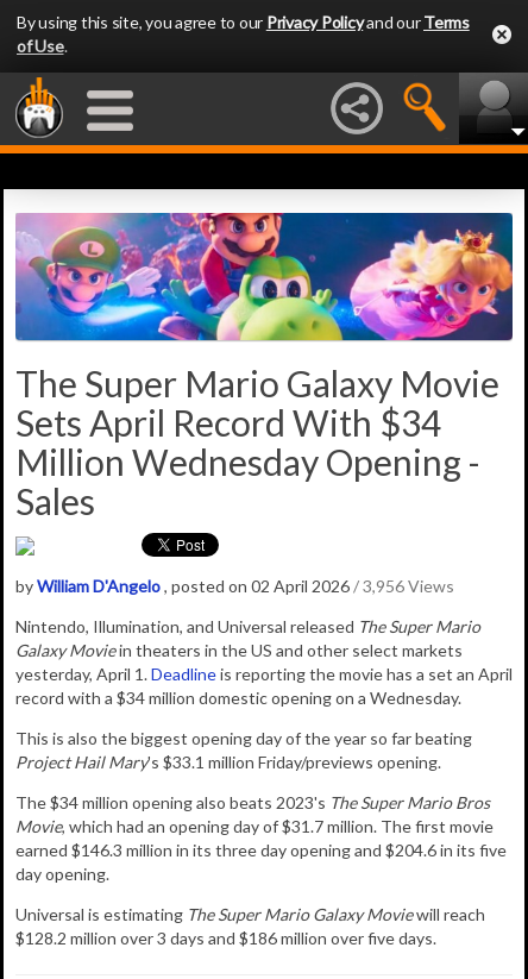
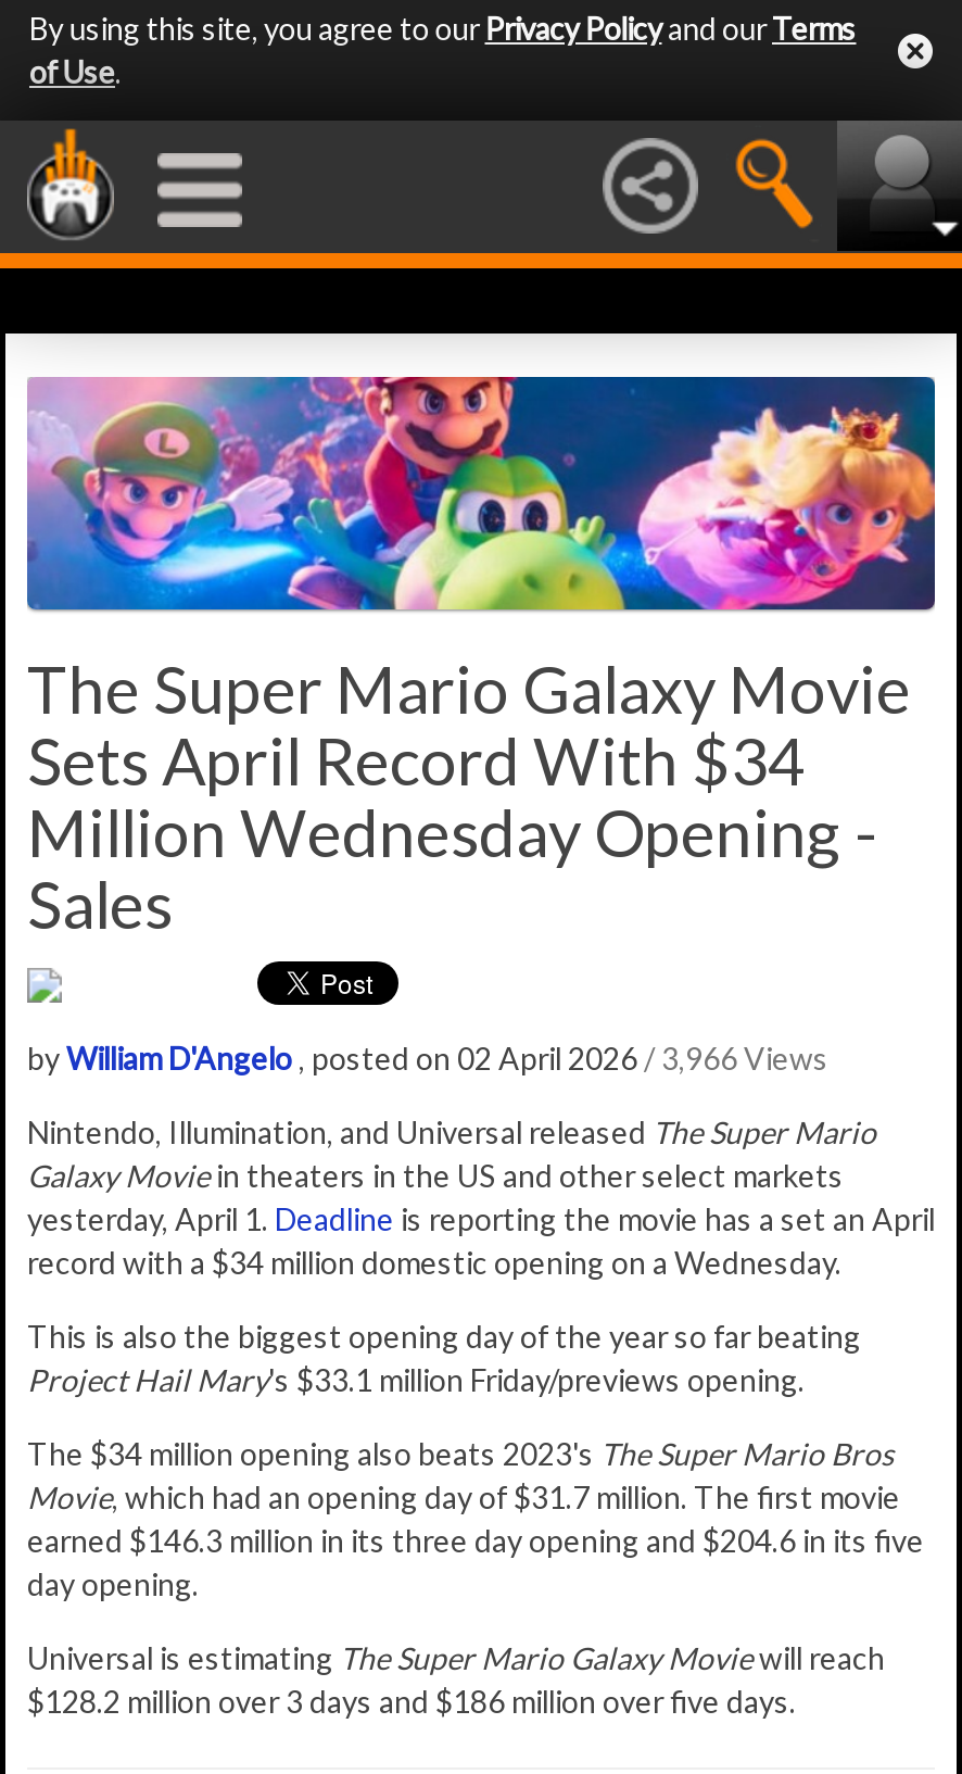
- by William D'Angelo , posted on 02 April 2026 / 3,956 Views
+ by William D'Angelo , posted on 02 April 2026 / 3,966 Views
